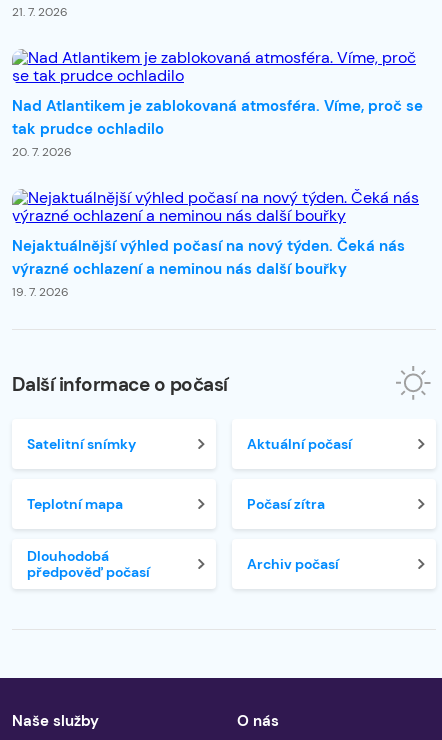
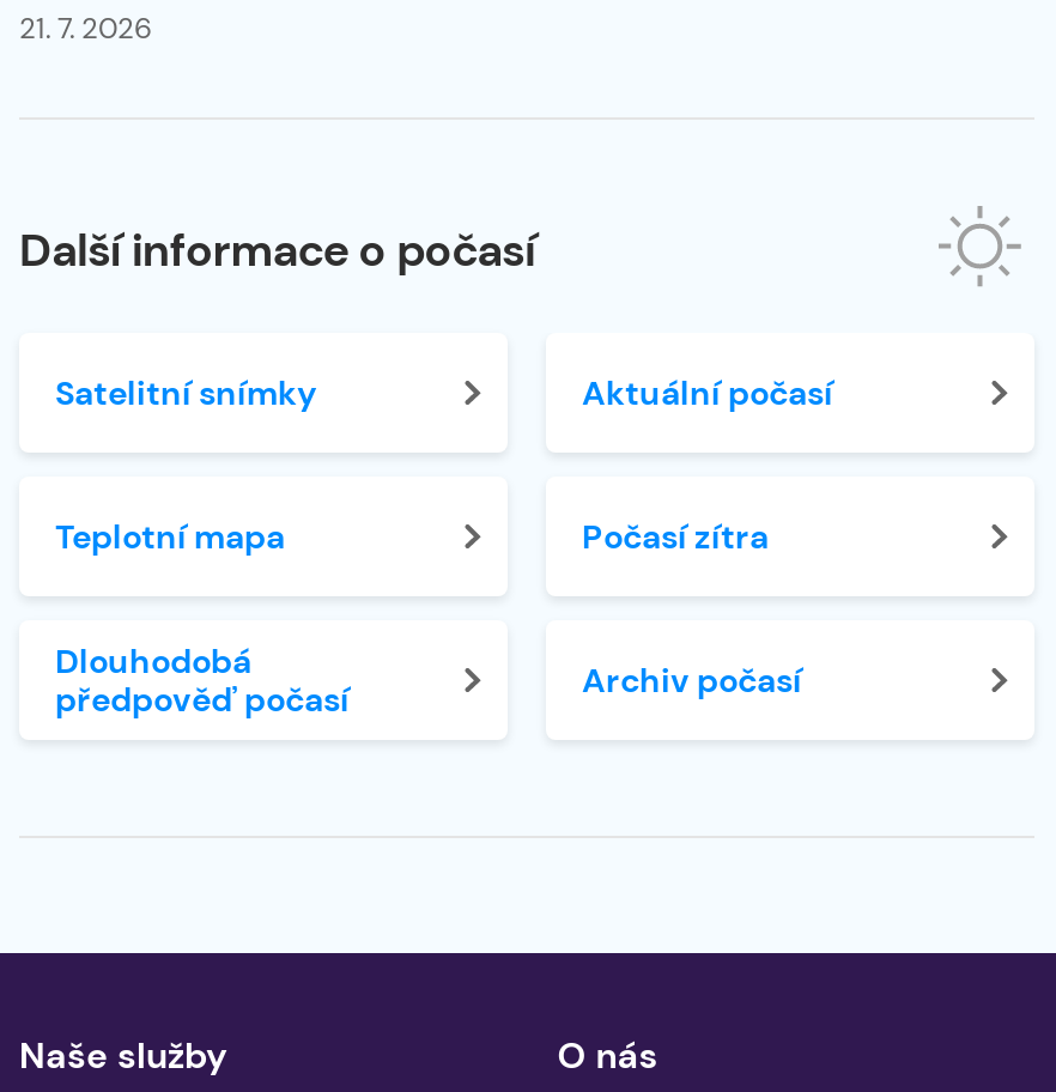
- [image]
- Nad Atlantikem je zablokovaná atmosféra. Víme, proč se
- tak prudce ochladilo
- 20. 7. 2026

- [image]
- Nejaktuálnější výhled počasí na nový týden. Čeká nás
- výrazné ochlazení a neminou nás další bouřky
- 19. 7. 2026
